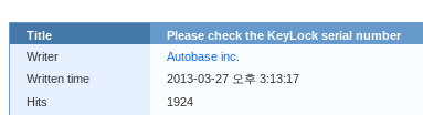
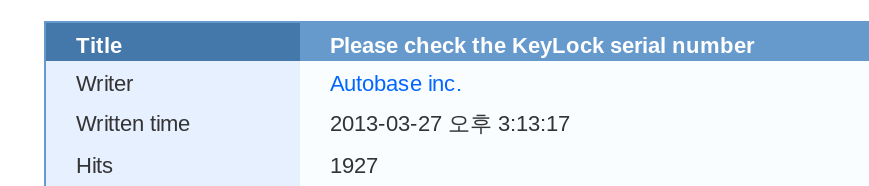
- 1924
+ 1927
